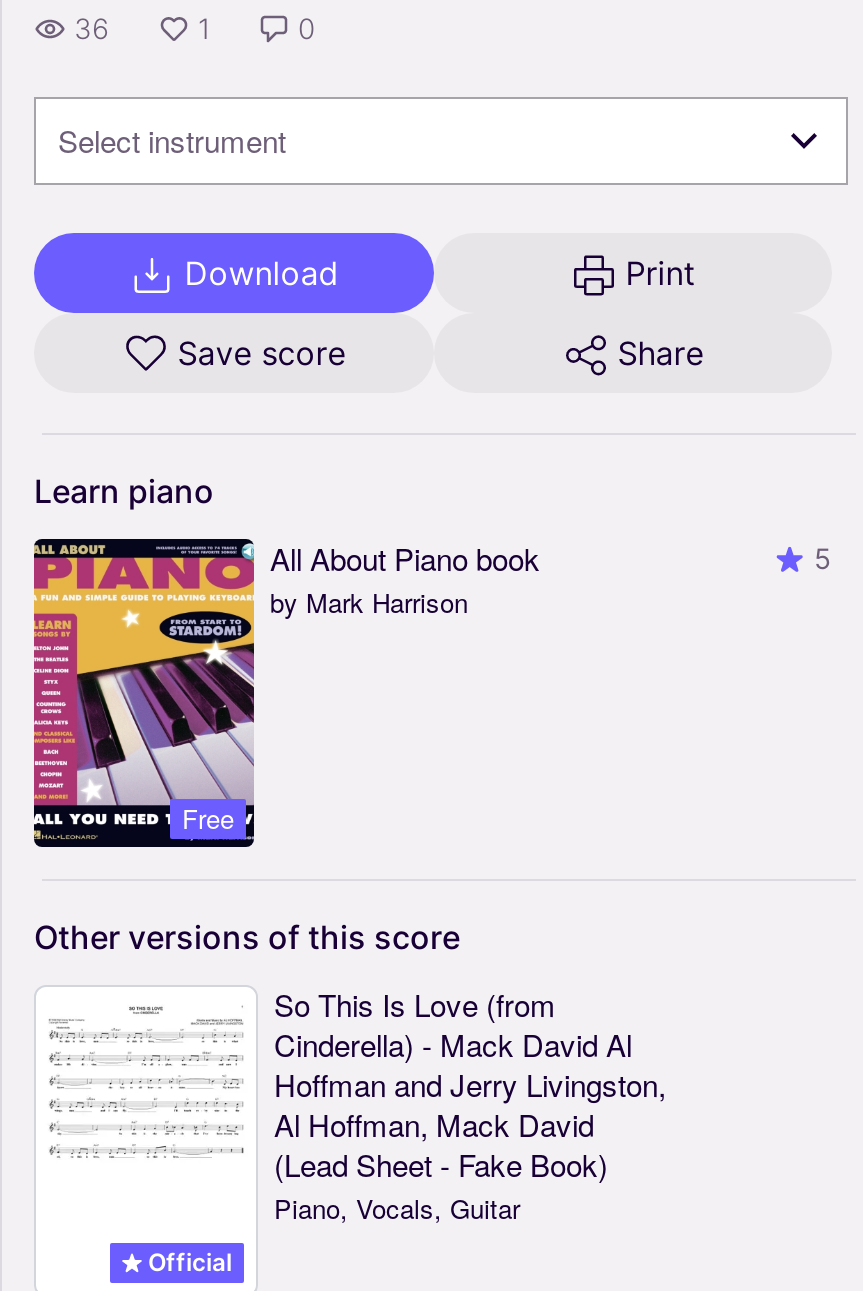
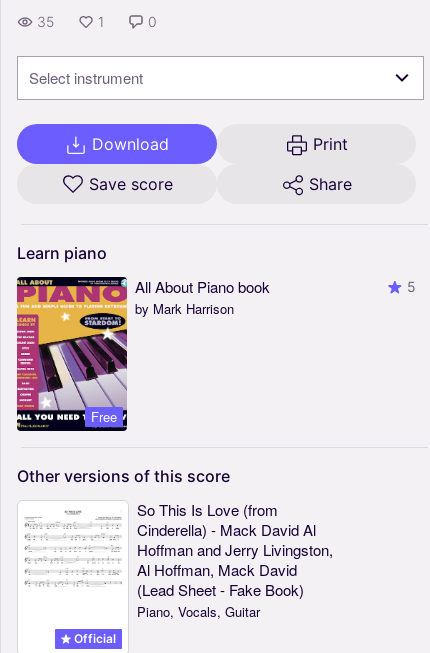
- 36
+ 35
